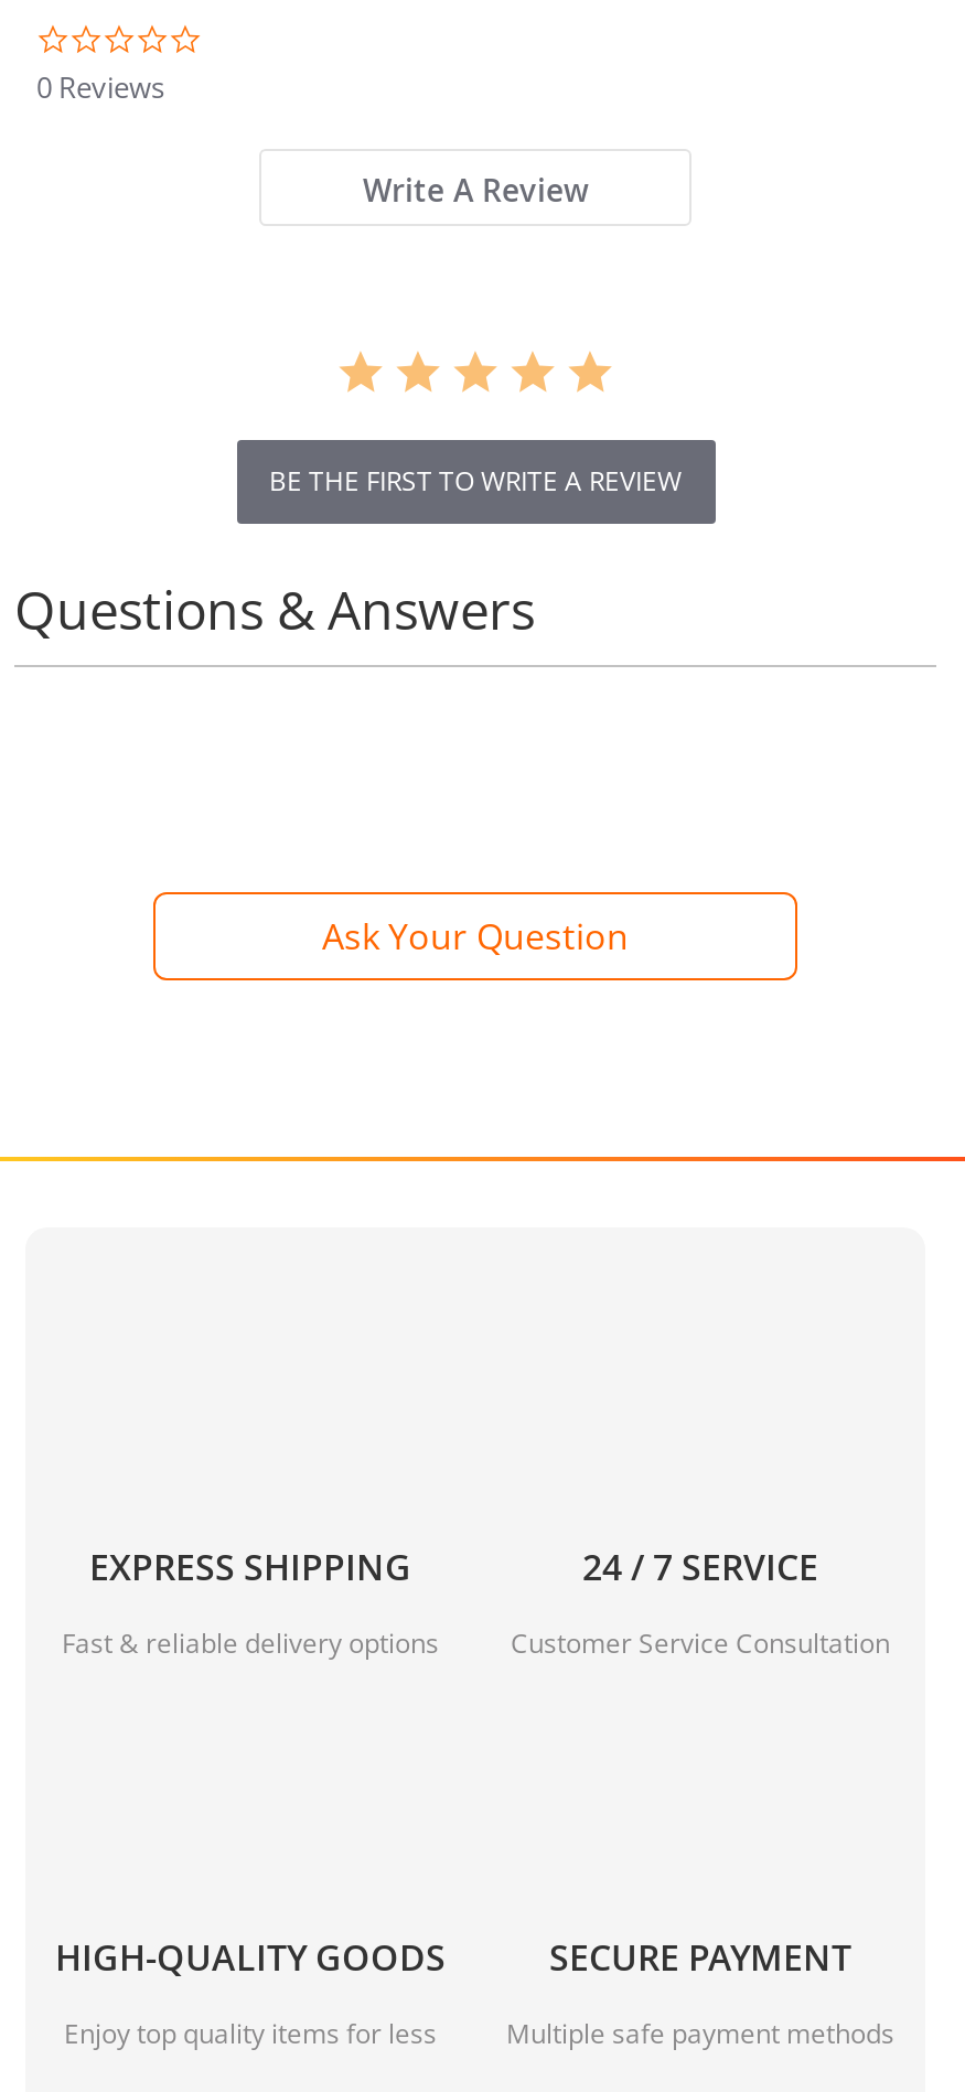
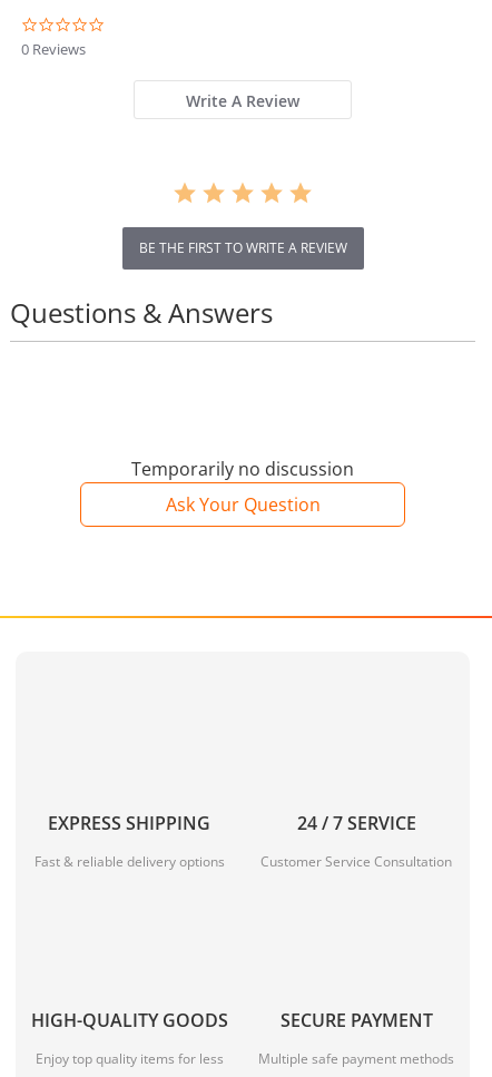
+ Temporarily no discussion
